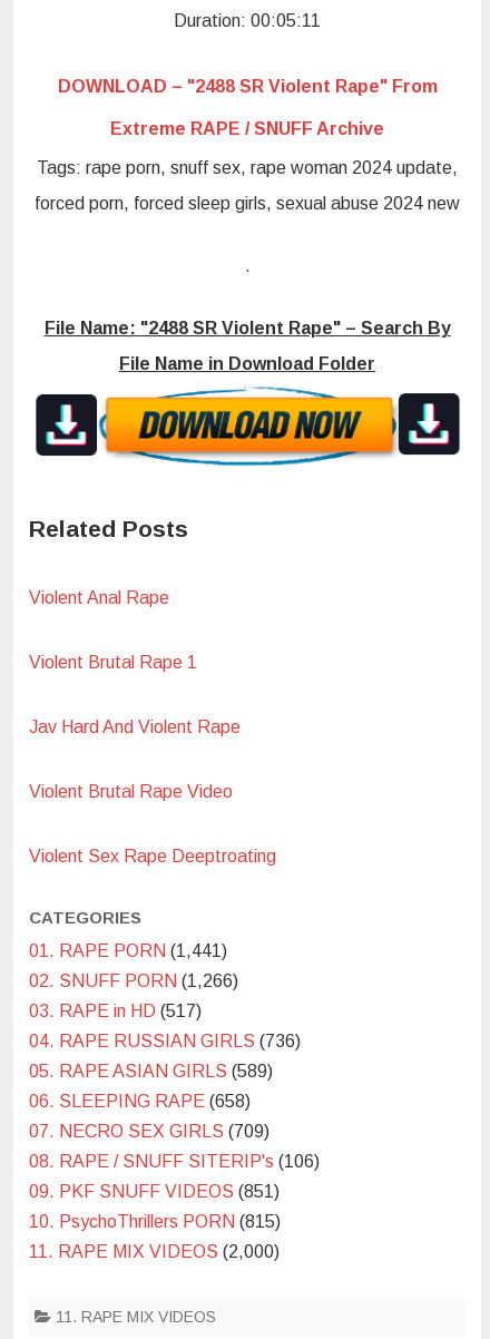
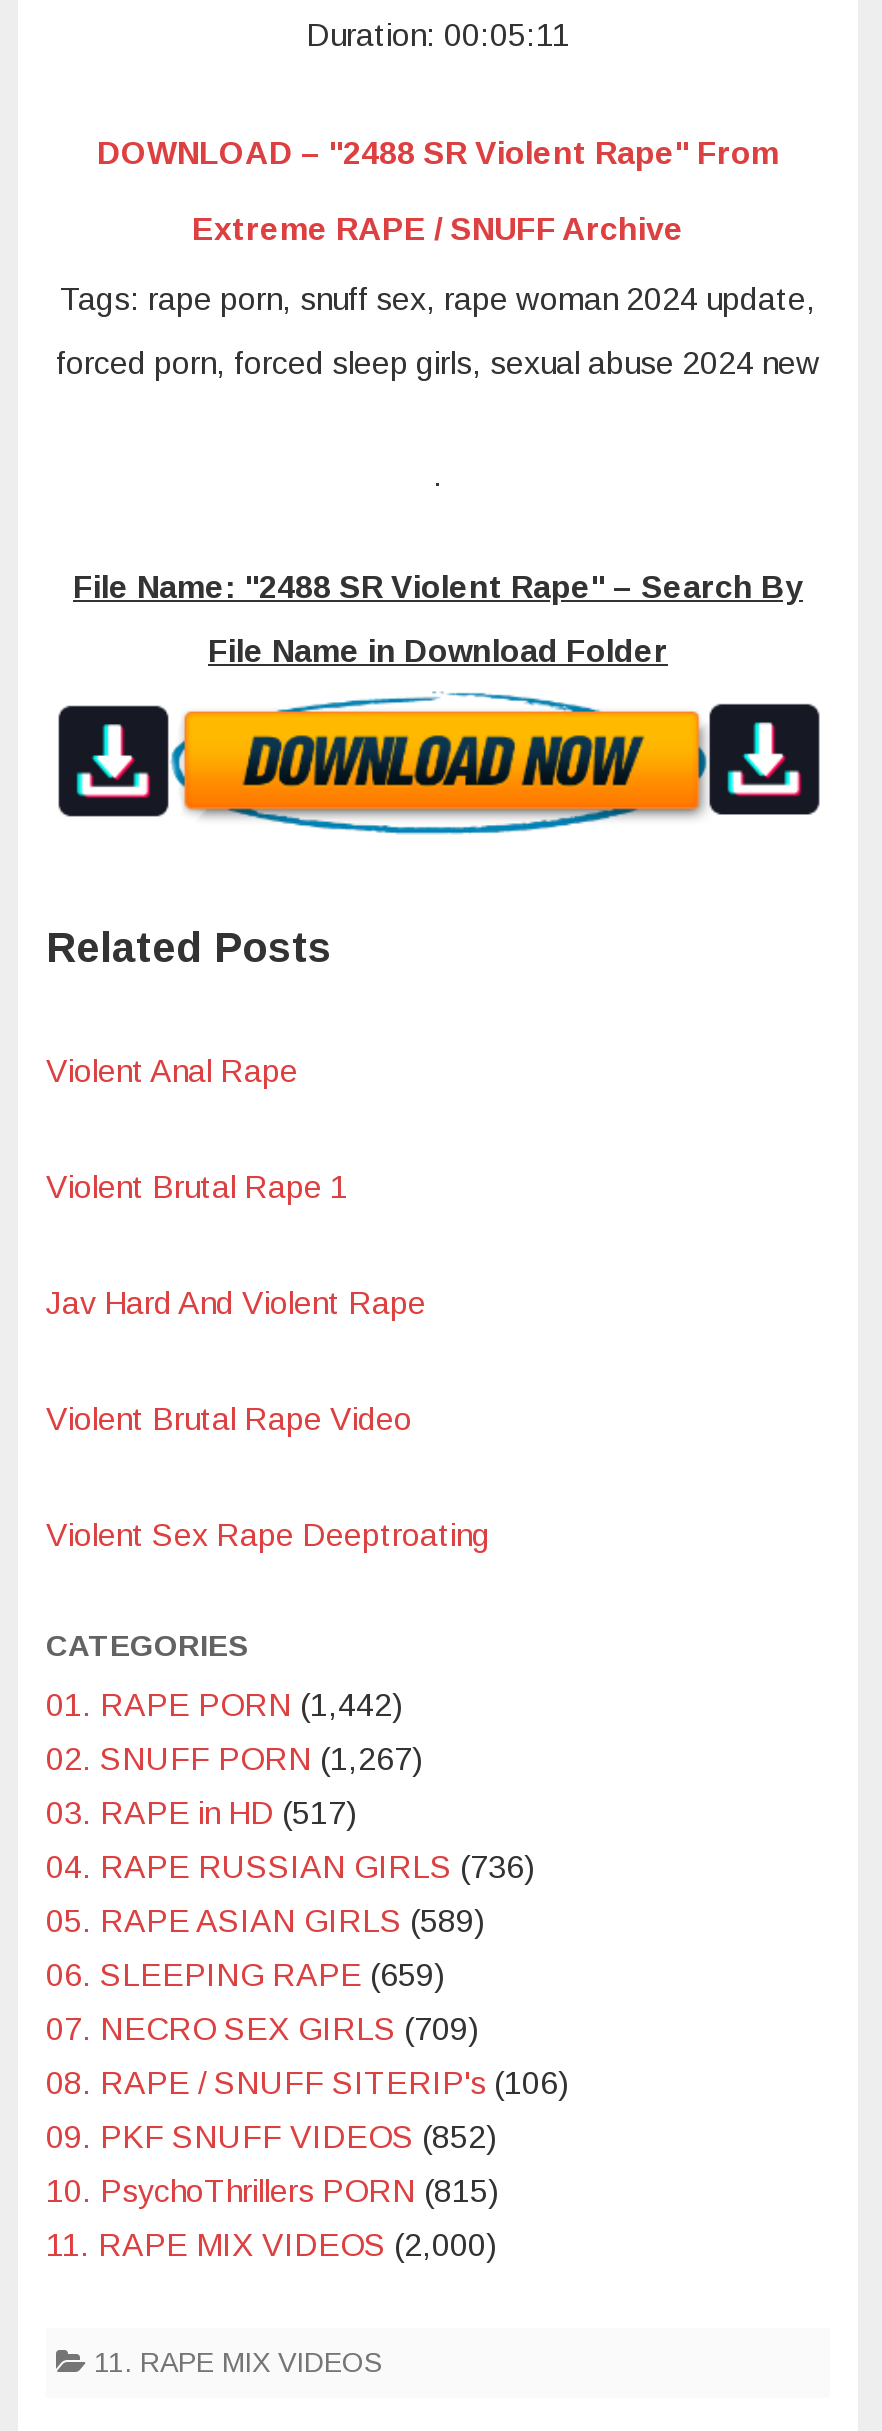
- 01. RAPE PORN (1,441)
+ 01. RAPE PORN (1,442)

- 02. SNUFF PORN (1,266)
+ 02. SNUFF PORN (1,267)

- 06. SLEEPING RAPE (658)
+ 06. SLEEPING RAPE (659)

- 09. PKF SNUFF VIDEOS (851)
+ 09. PKF SNUFF VIDEOS (852)
